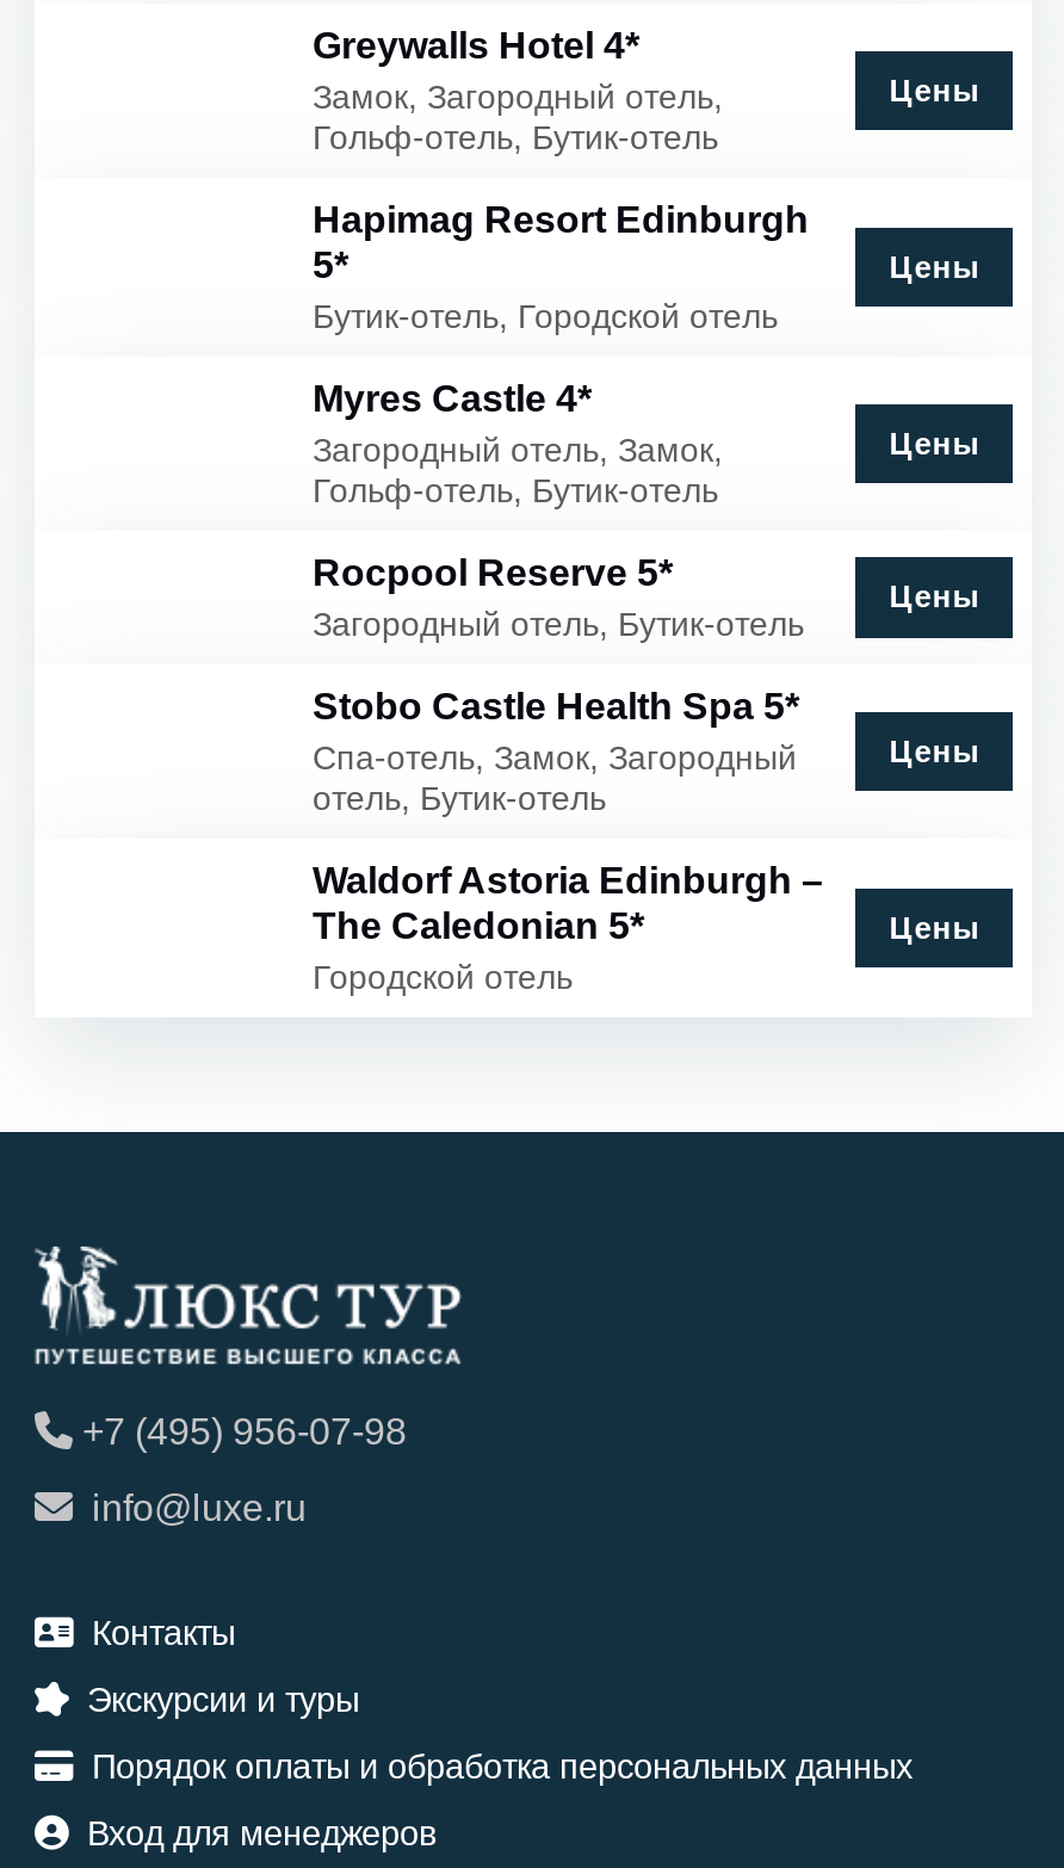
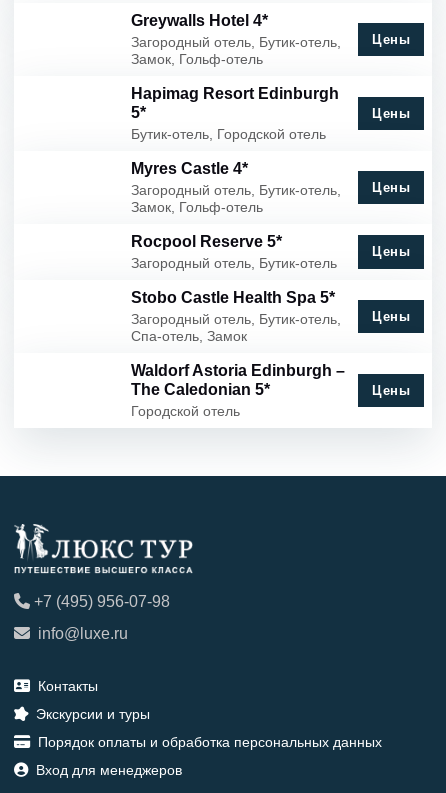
- Замок, Загородный отель,
- Гольф-отель, Бутик-отель
+ Загородный отель, Бутик-отель,
+ Замок, Гольф-отель

- Загородный отель, Замок,
- Гольф-отель, Бутик-отель
+ Загородный отель, Бутик-отель,
+ Замок, Гольф-отель

- Спа-отель, Замок, Загородный
- отель, Бутик-отель
+ Загородный отель, Бутик-отель,
+ Спа-отель, Замок
